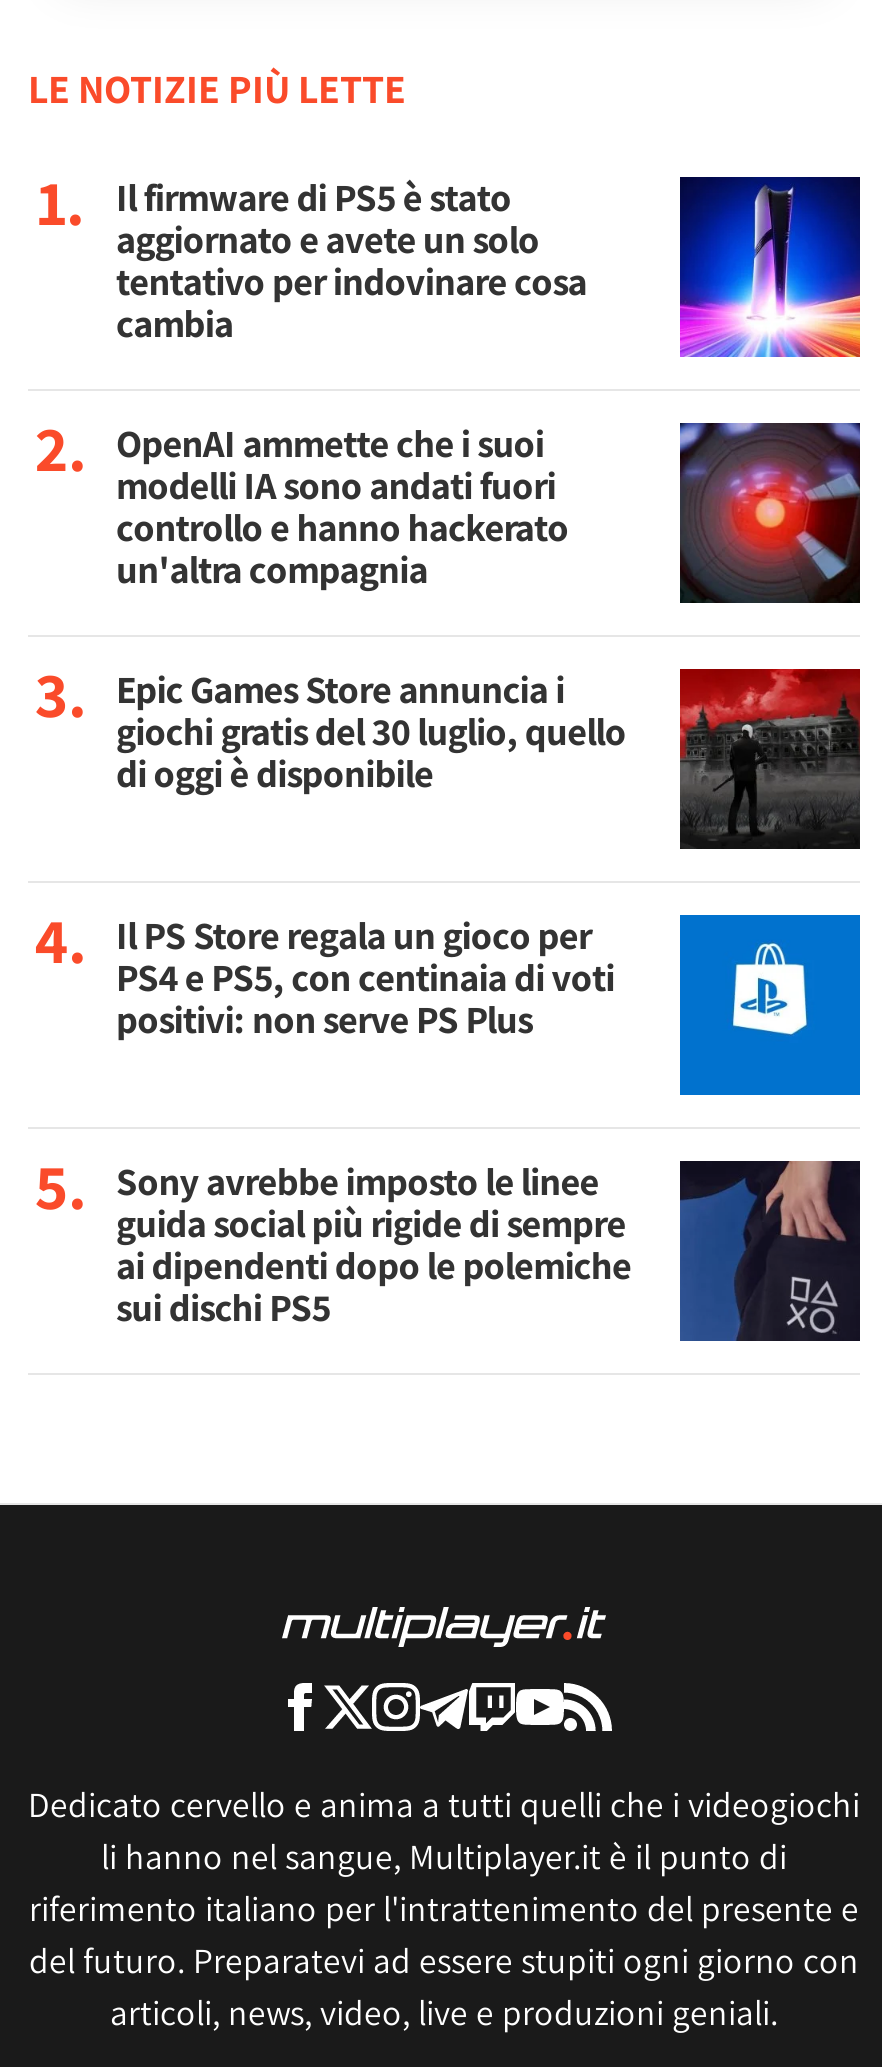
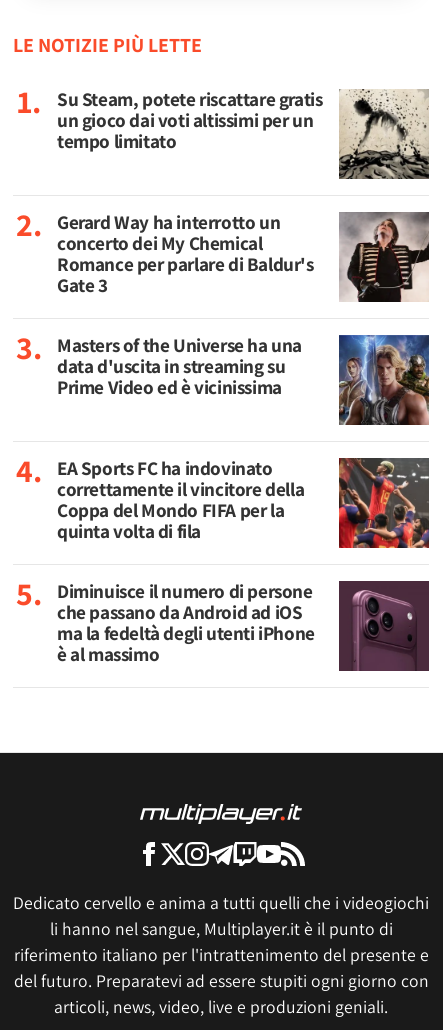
- Il firmware di PS5 è stato
- aggiornato e avete un solo
- tentativo per indovinare cosa
- cambia
+ Su Steam, potete riscattare gratis
+ un gioco dai voti altissimi per un
+ tempo limitato

- [image]
+ [image]

- OpenAI ammette che i suoi
- modelli IA sono andati fuori
- controllo e hanno hackerato
- un'altra compagnia
+ Gerard Way ha interrotto un
+ concerto dei My Chemical
+ Romance per parlare di Baldur's
+ Gate 3

- [image]
+ [image]

- [image]
- Epic Games Store annuncia i
- giochi gratis del 30 luglio, quello
- di oggi è disponibile
+ [image]
+ Masters of the Universe ha una
+ data d'uscita in streaming su
+ Prime Video ed è vicinissima

- [image]
- Il PS Store regala un gioco per
- PS4 e PS5, con centinaia di voti
- positivi: non serve PS Plus
+ [image]
+ EA Sports FC ha indovinato
+ correttamente il vincitore della
+ Coppa del Mondo FIFA per la
+ quinta volta di fila

- [image]
- Sony avrebbe imposto le linee
- guida social più rigide di sempre
- ai dipendenti dopo le polemiche
- sui dischi PS5
+ [image]
+ Diminuisce il numero di persone
+ che passano da Android ad iOS
+ ma la fedeltà degli utenti iPhone
+ è al massimo
